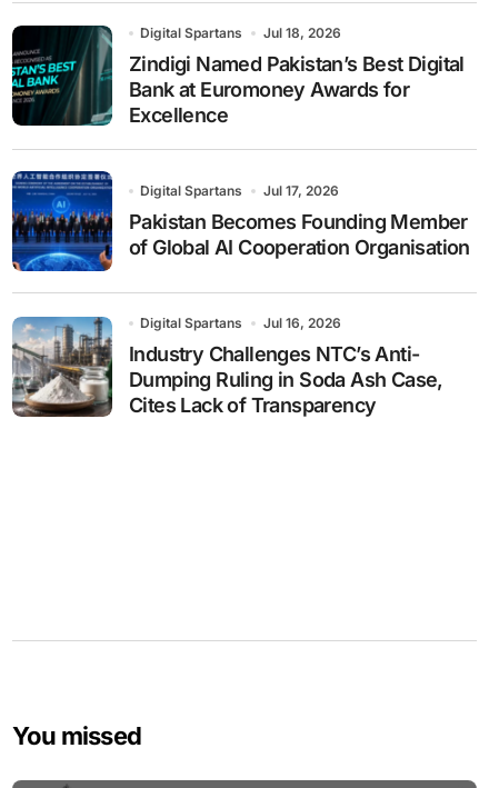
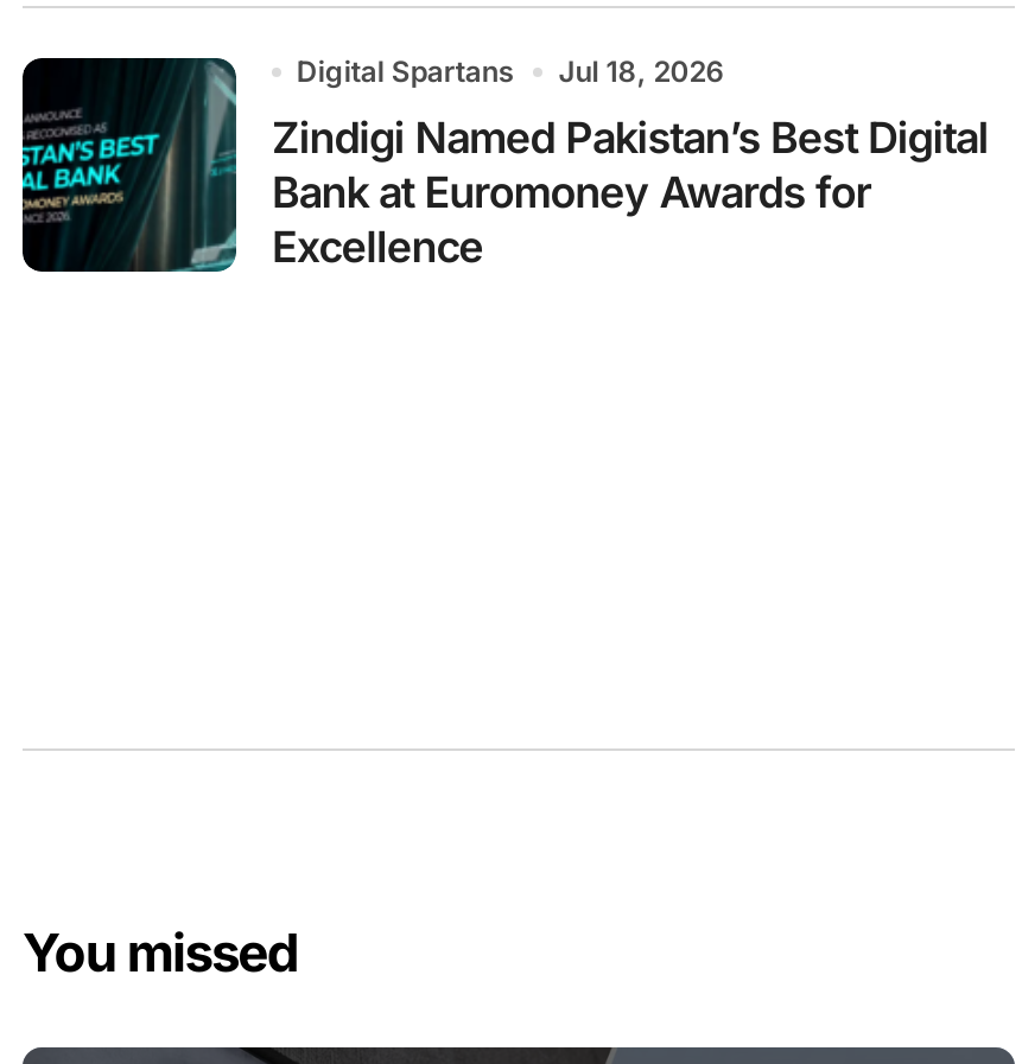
- [image]
- Digital Spartans
- Jul 17, 2026
- Pakistan Becomes Founding Member
- of Global AI Cooperation Organisation
- Digital Spartans
- Jul 16, 2026
- Industry Challenges NTC’s Anti-
- Dumping Ruling in Soda Ash Case,
- Cites Lack of Transparency

- [image]
